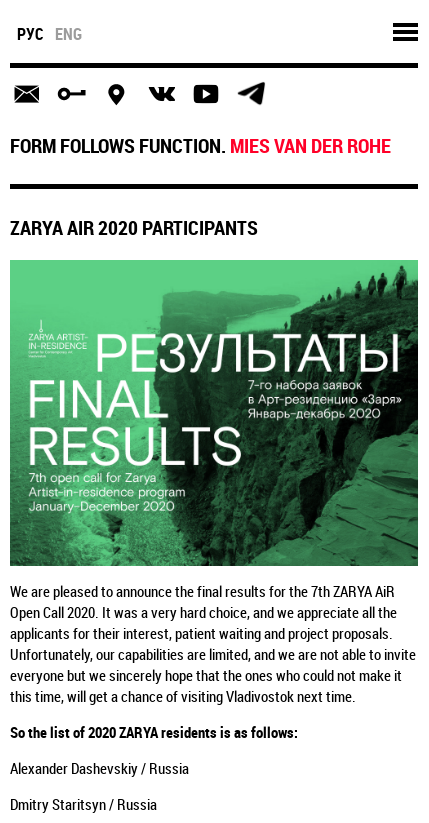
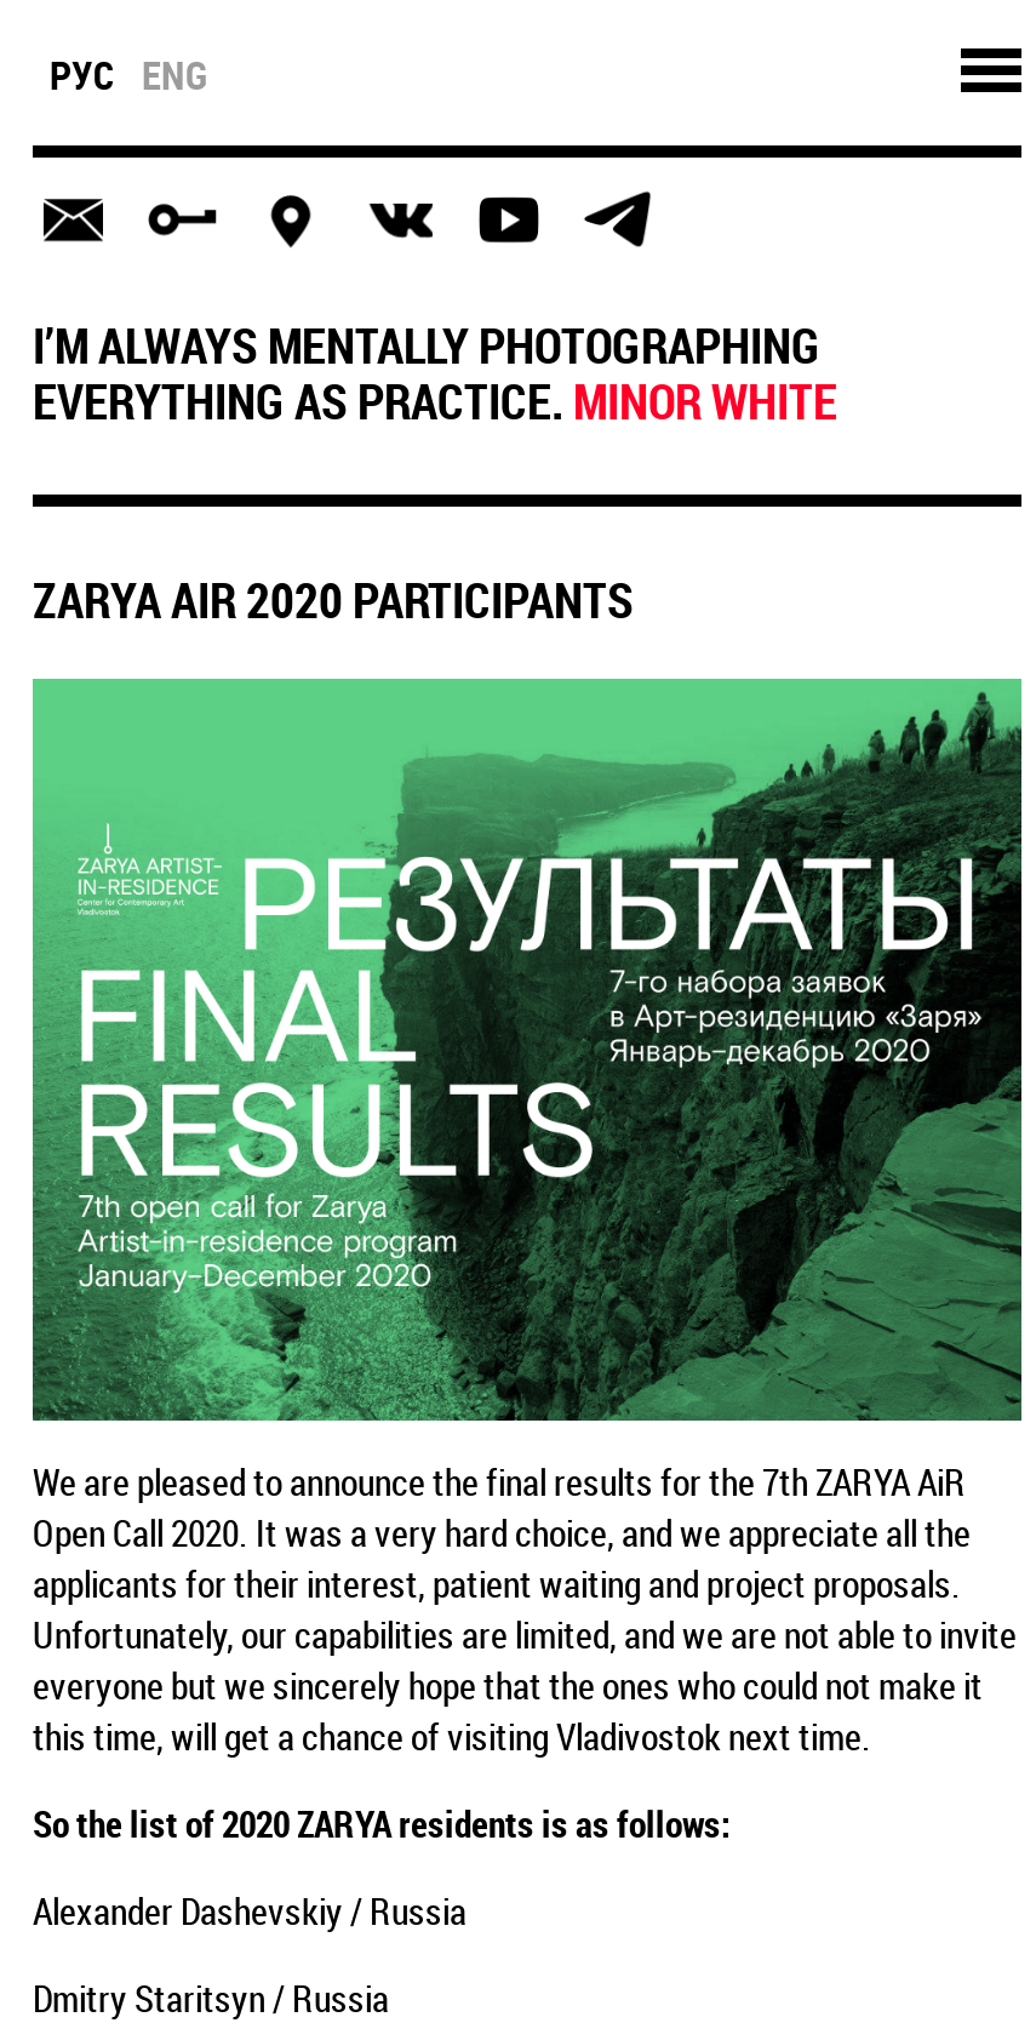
- FORM FOLLOWS FUNCTION. MIES VAN DER ROHE
+ I’M ALWAYS MENTALLY PHOTOGRAPHING
+ EVERYTHING AS PRACTICE. MINOR WHITE
